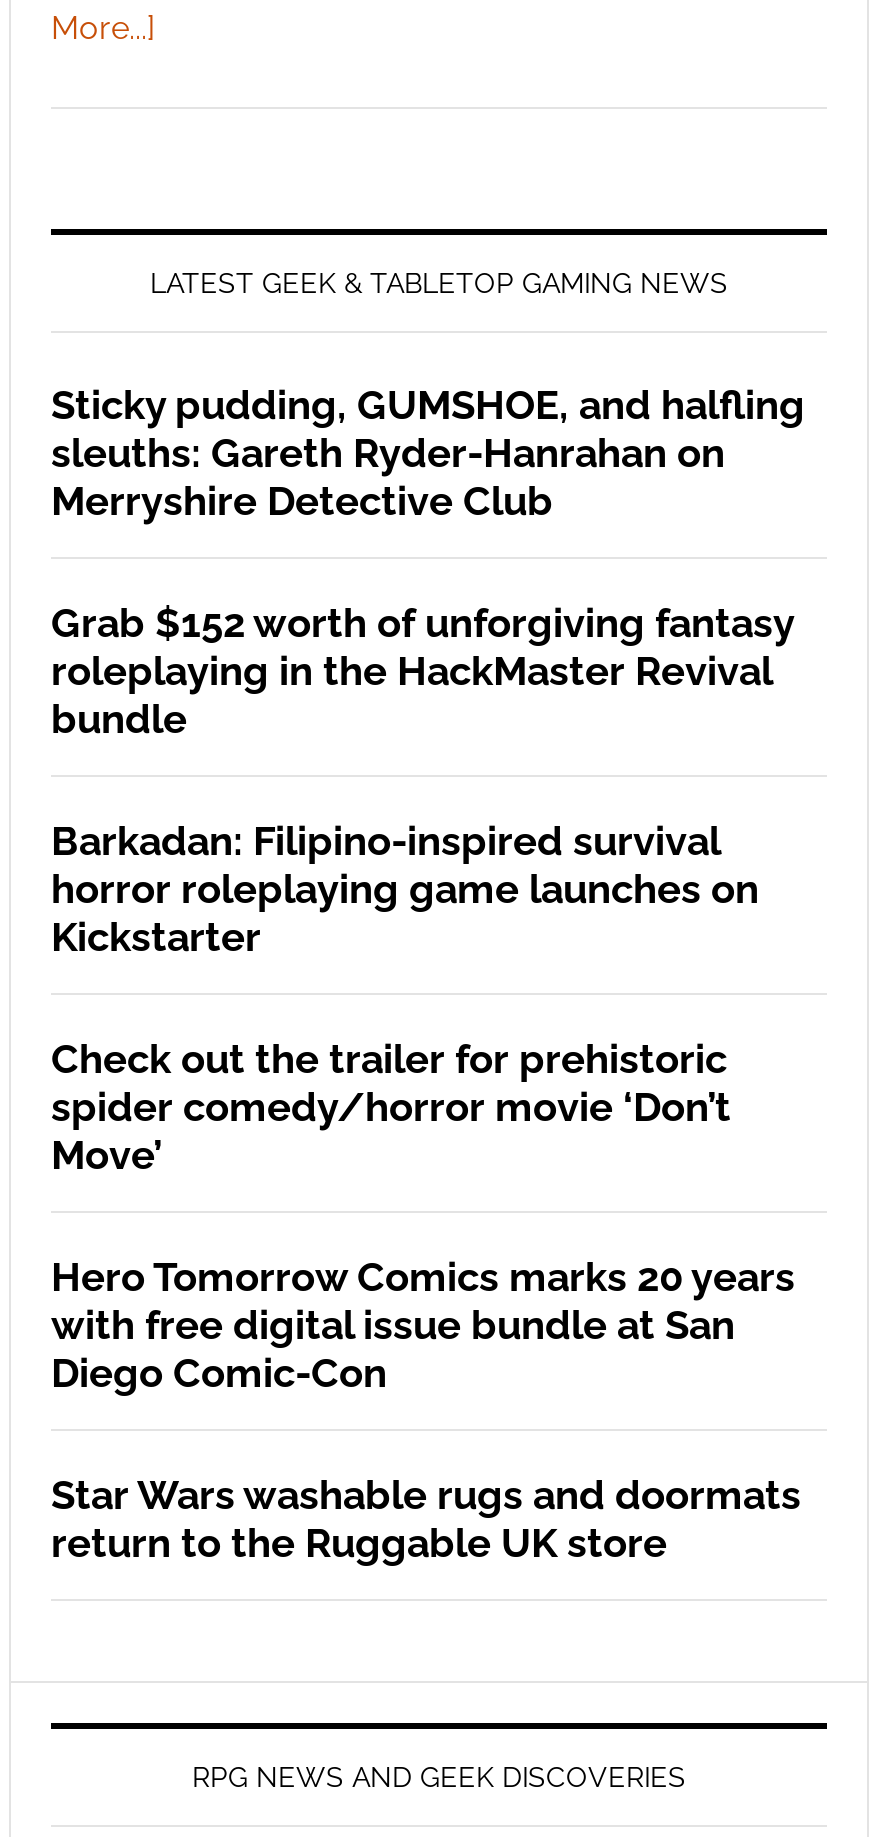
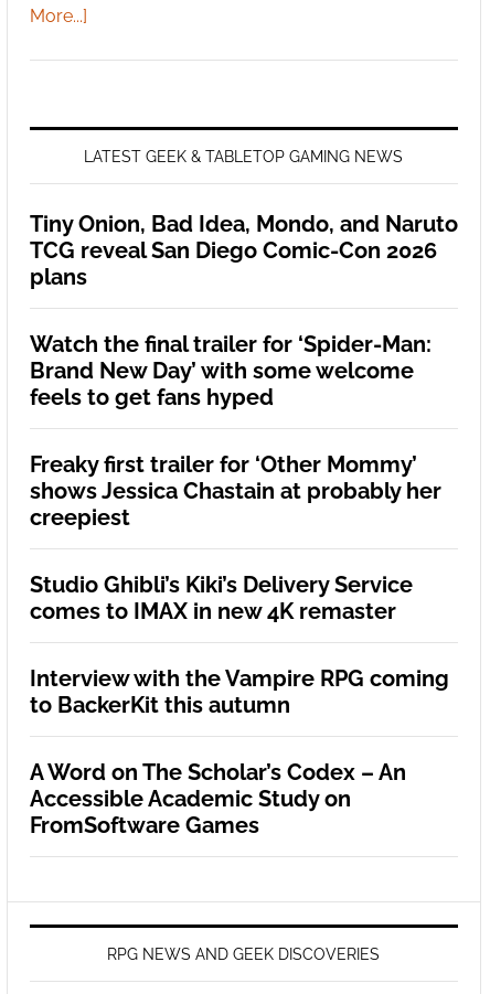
- Sticky pudding, GUMSHOE, and halfling
- sleuths: Gareth Ryder-Hanrahan on
- Merryshire Detective Club
+ Tiny Onion, Bad Idea, Mondo, and Naruto
+ TCG reveal San Diego Comic-Con 2026
+ plans

- Grab $152 worth of unforgiving fantasy
- roleplaying in the HackMaster Revival
- bundle
+ Watch the final trailer for ‘Spider-Man:
+ Brand New Day’ with some welcome
+ feels to get fans hyped

- Barkadan: Filipino-inspired survival
- horror roleplaying game launches on
- Kickstarter
+ Freaky first trailer for ‘Other Mommy’
+ shows Jessica Chastain at probably her
+ creepiest

- Check out the trailer for prehistoric
- spider comedy/horror movie ‘Don’t
- Move’
+ Studio Ghibli’s Kiki’s Delivery Service
+ comes to IMAX in new 4K remaster

- Hero Tomorrow Comics marks 20 years
- with free digital issue bundle at San
- Diego Comic-Con
+ Interview with the Vampire RPG coming
+ to BackerKit this autumn

- Star Wars washable rugs and doormats
- return to the Ruggable UK store
+ A Word on The Scholar’s Codex – An
+ Accessible Academic Study on
+ FromSoftware Games
